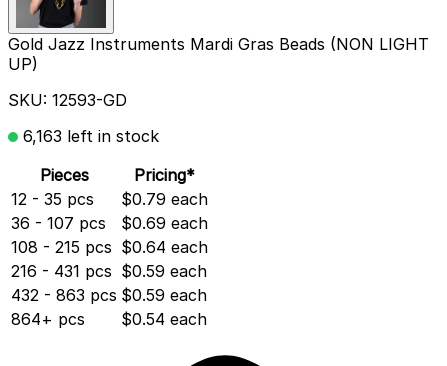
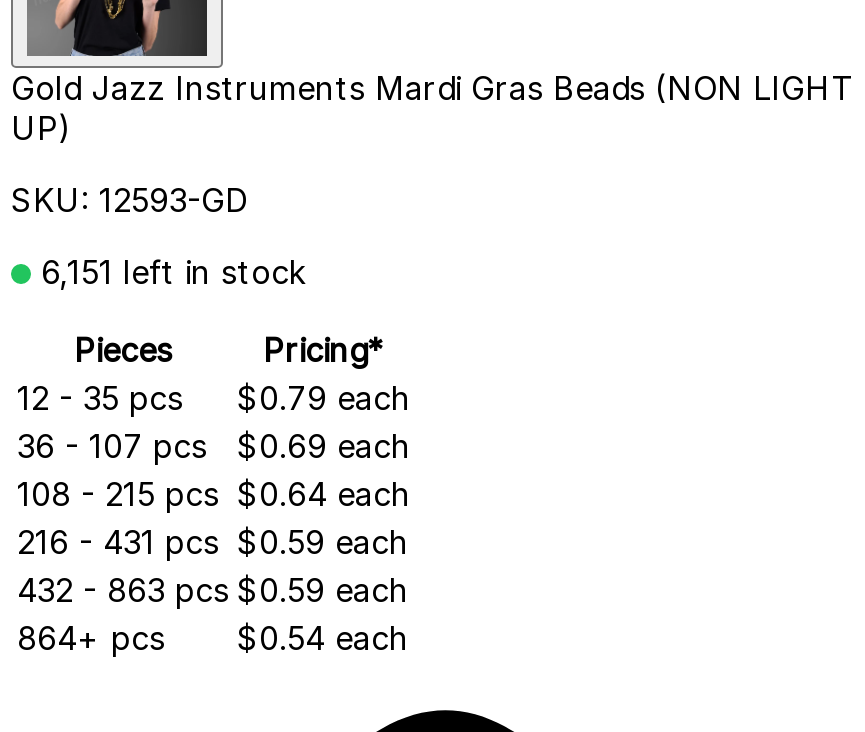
- 6,163 left in stock
+ 6,151 left in stock
